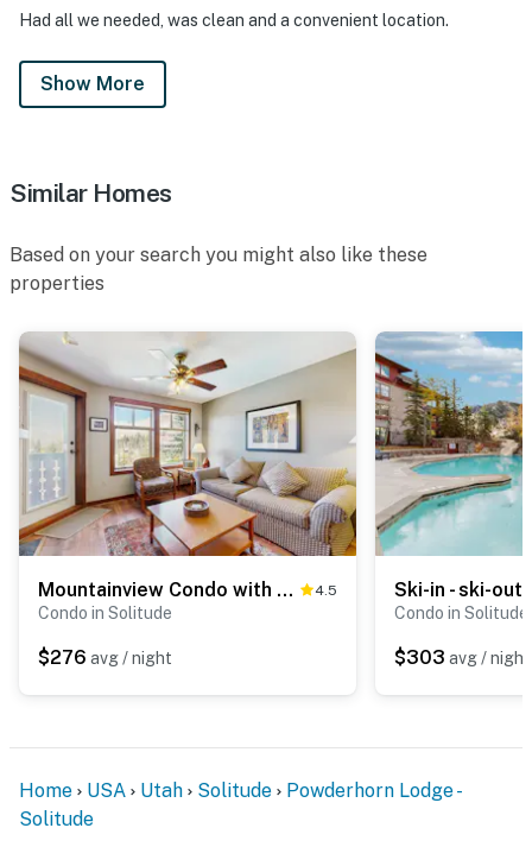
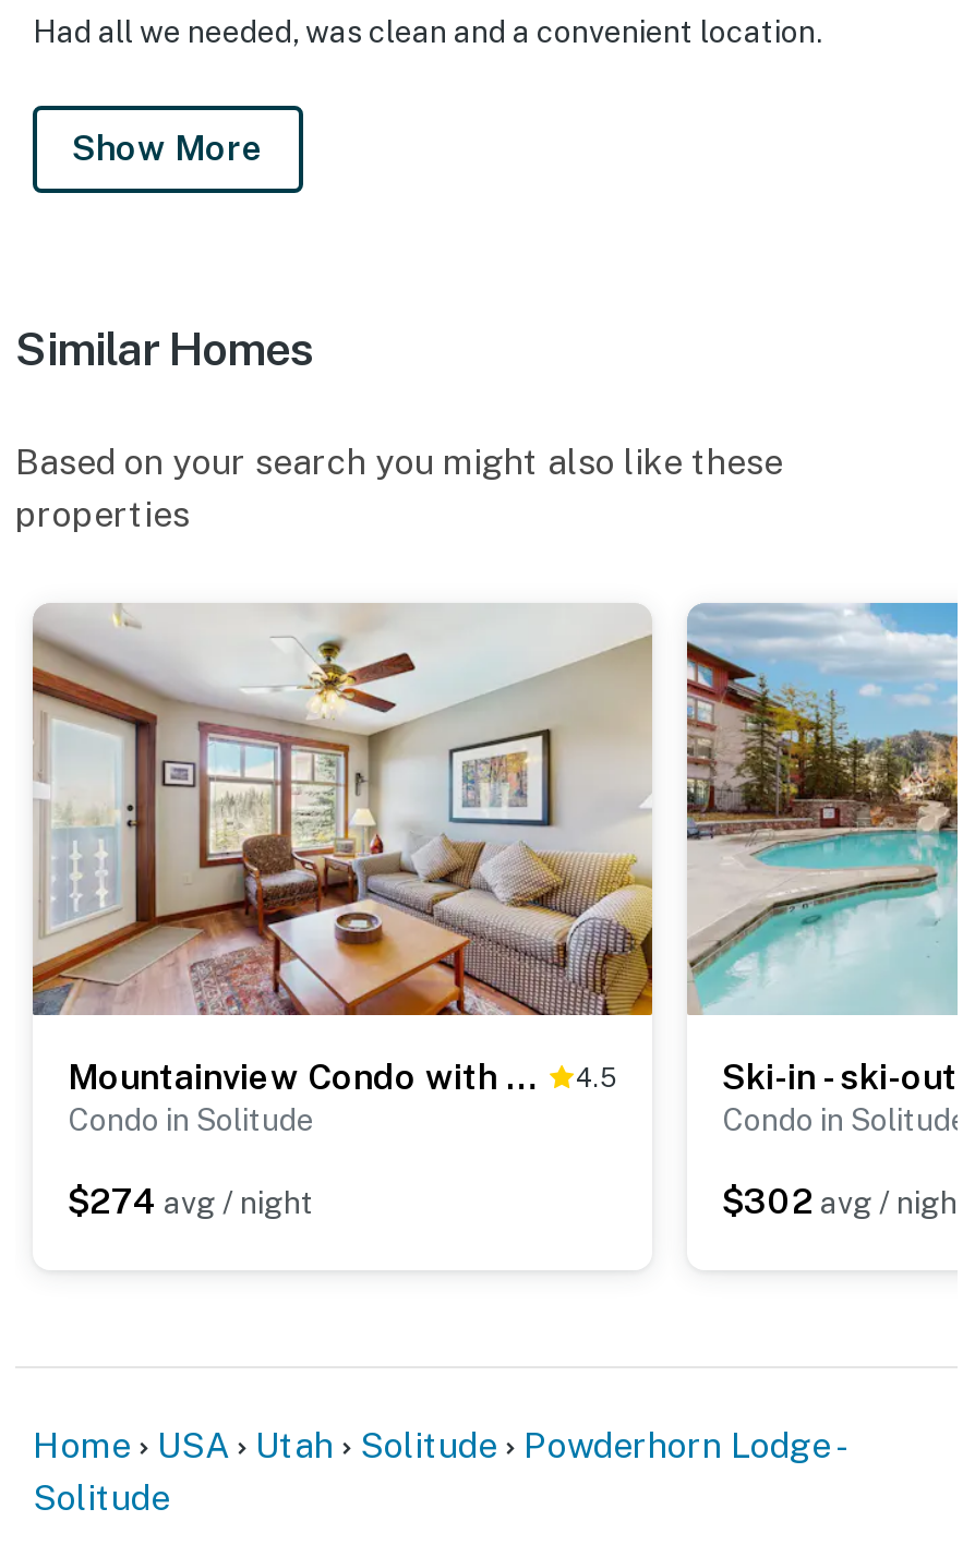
- $276 avg / night
+ $274 avg / night

- $303 avg / night
+ $302 avg / night
